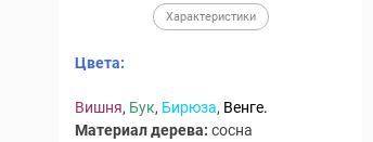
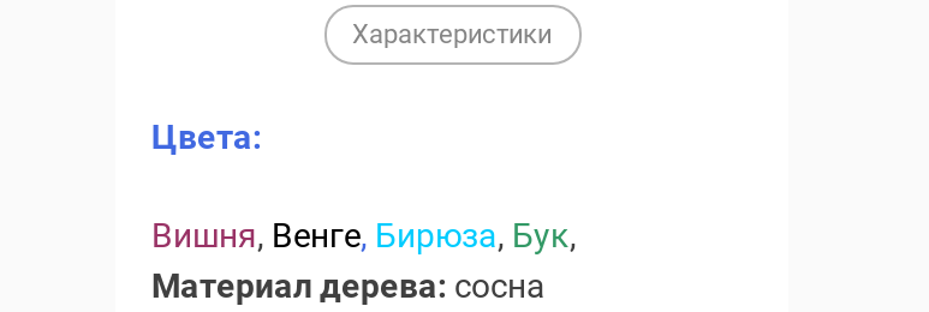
- Вишня, Бук, Бирюза, Венге.
+ Вишня, Венге, Бирюза, Бук,
